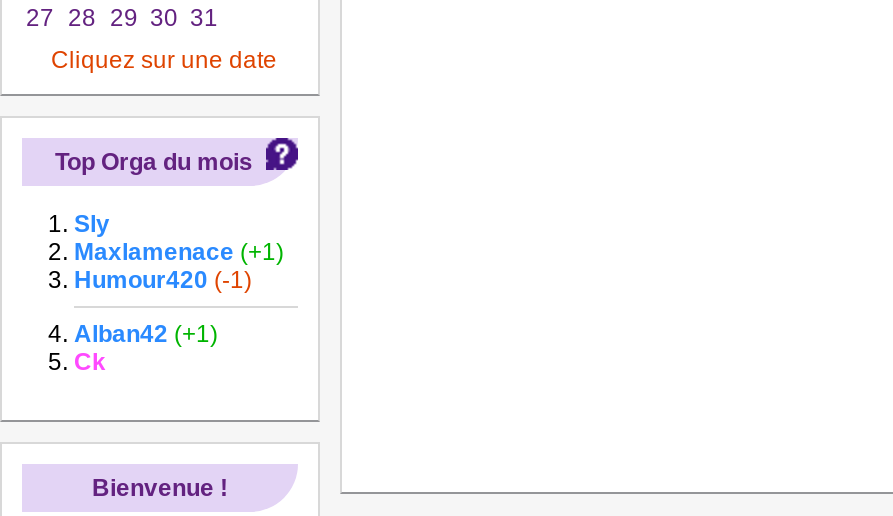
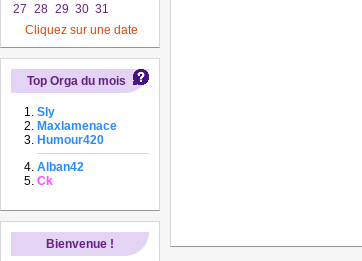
- Maxlamenace (+1)
- Humour420 (-1)
+ Maxlamenace
+ Humour420

- Alban42 (+1)
+ Alban42
